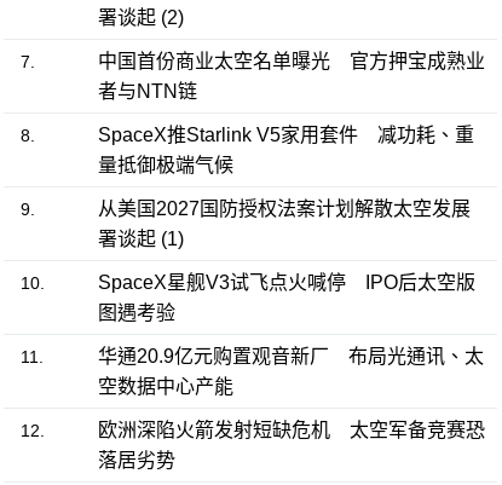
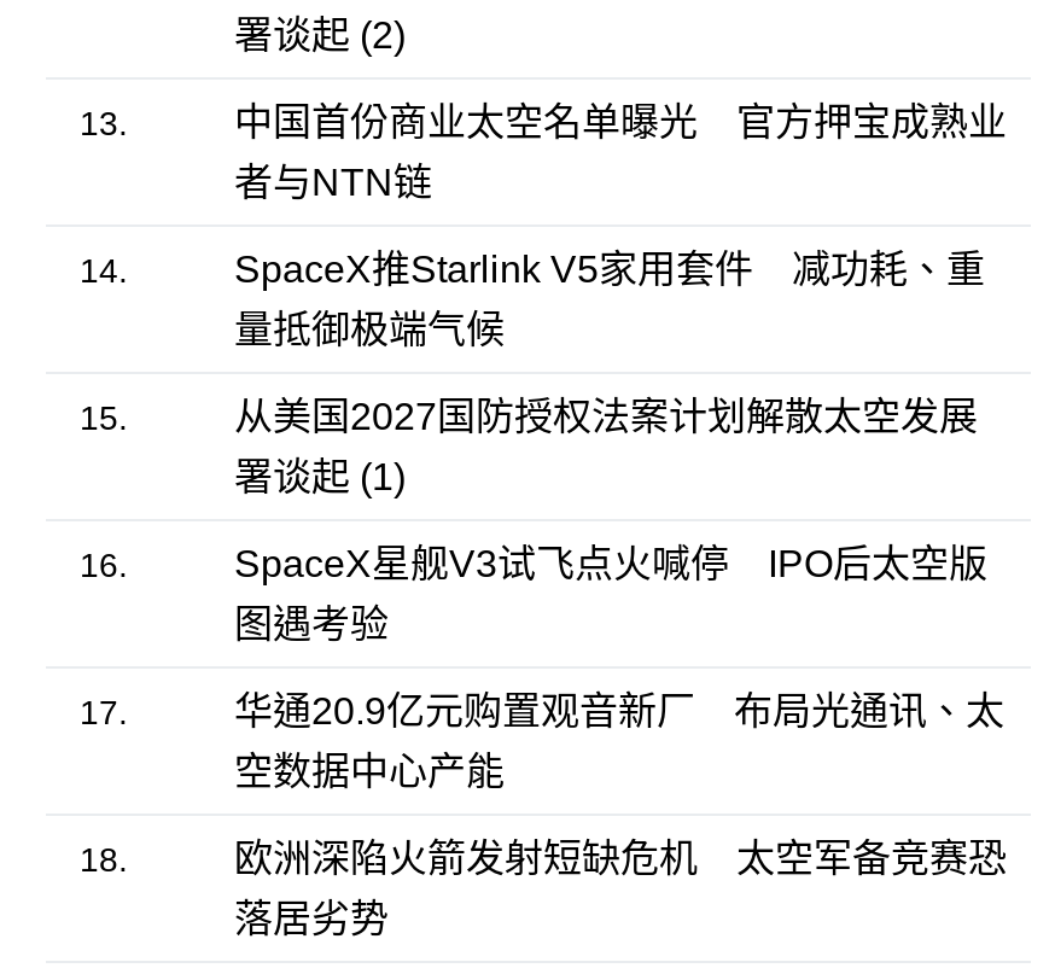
- 7.
+ 13.

- 8.
+ 14.

- 9.
+ 15.

- 10.
+ 16.

- 11.
+ 17.

- 12.
+ 18.
